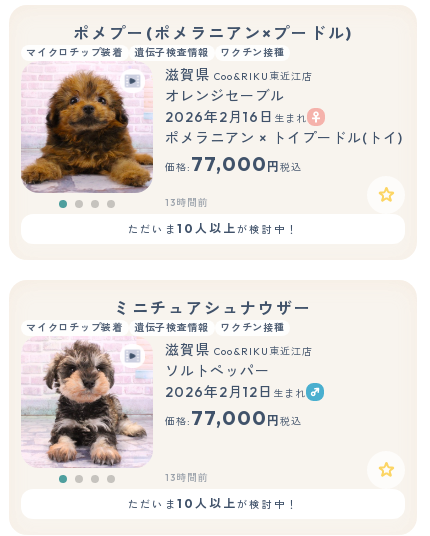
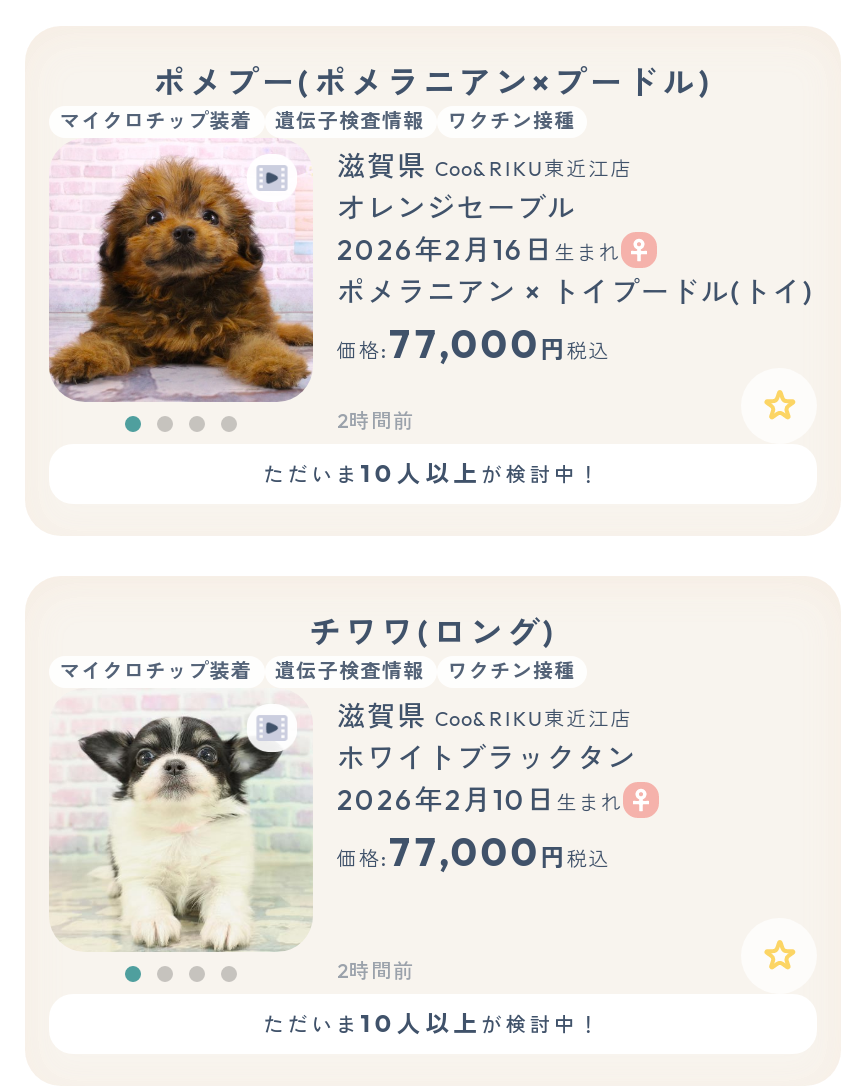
- 13時間前
+ 2時間前

- ミニチュアシュナウザー
+ チワワ(ロング)

- [image]
- ソルトペッパー
- 2026年2月12日生まれ
+ [image]
+ ホワイトブラックタン
+ 2026年2月10日生まれ

- 13時間前
+ 2時間前
